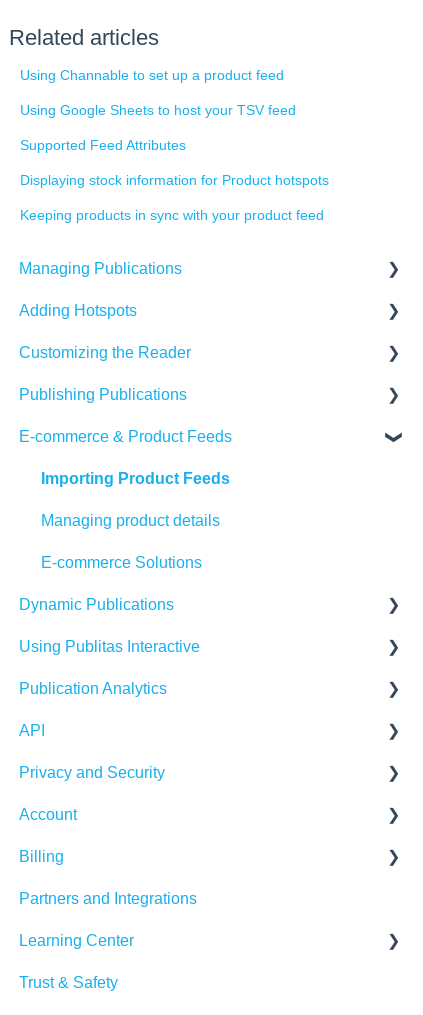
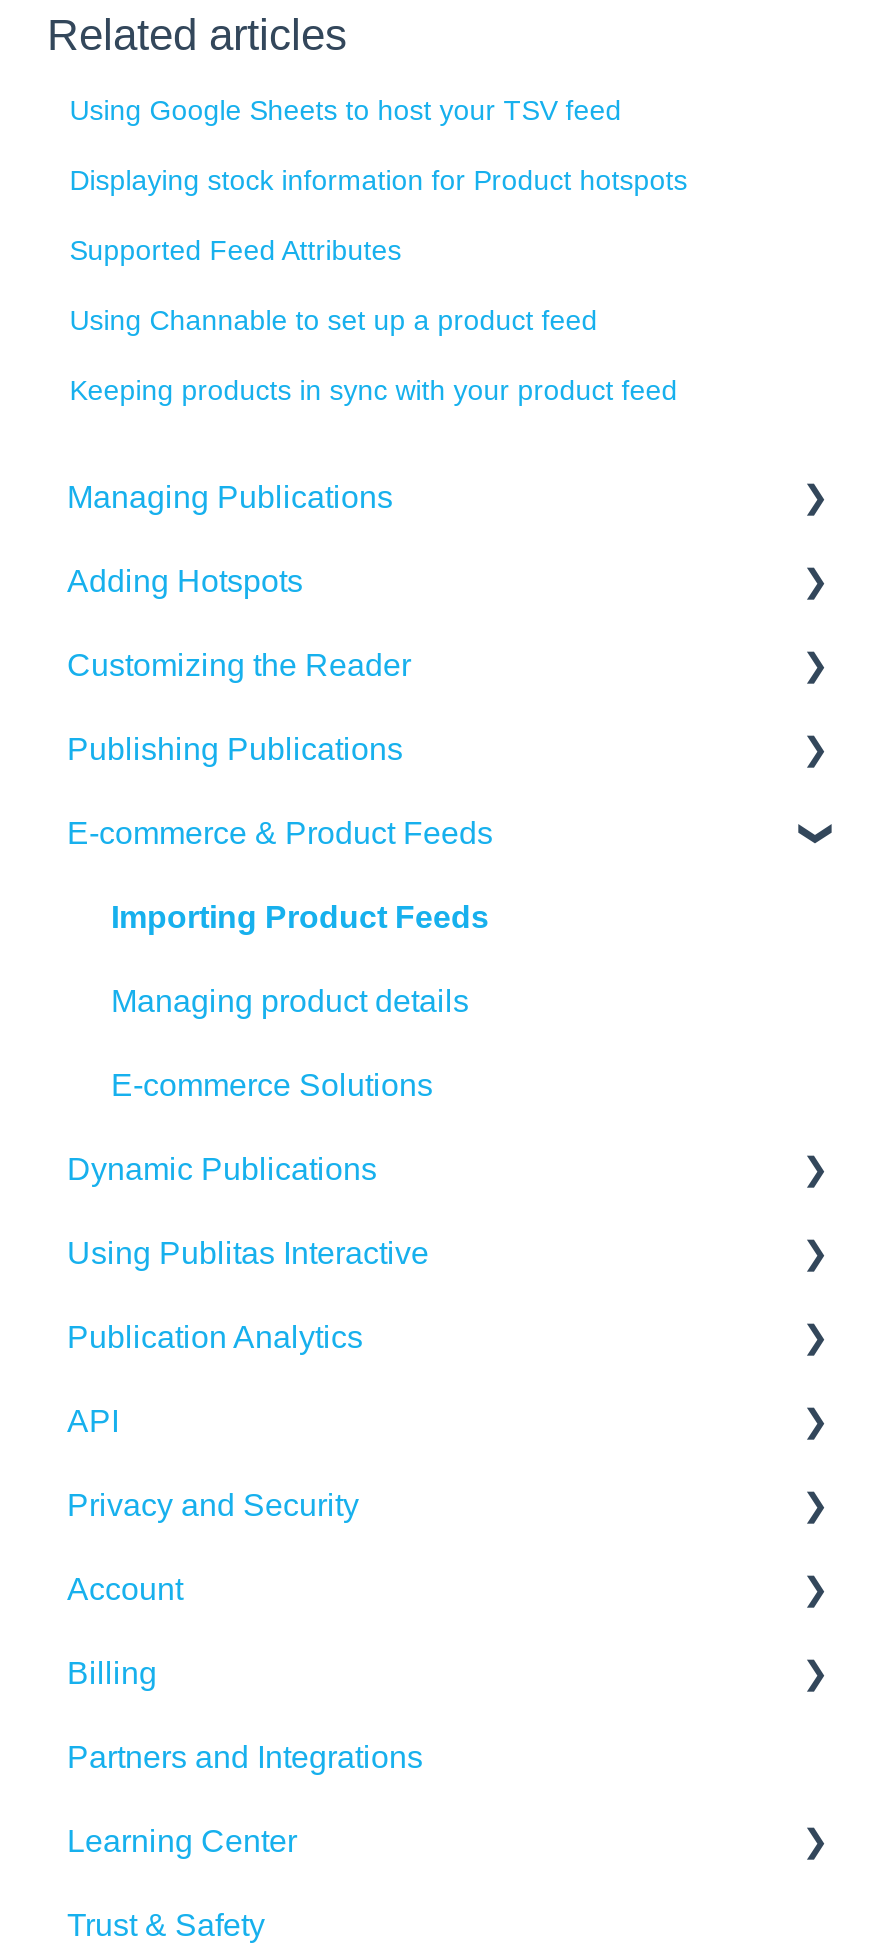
moved down: Using Channable to set up a product feed

moved up: Using Google Sheets to host your TSV feed | Supported Feed Attributes | Displaying stock information for Product hotspots
